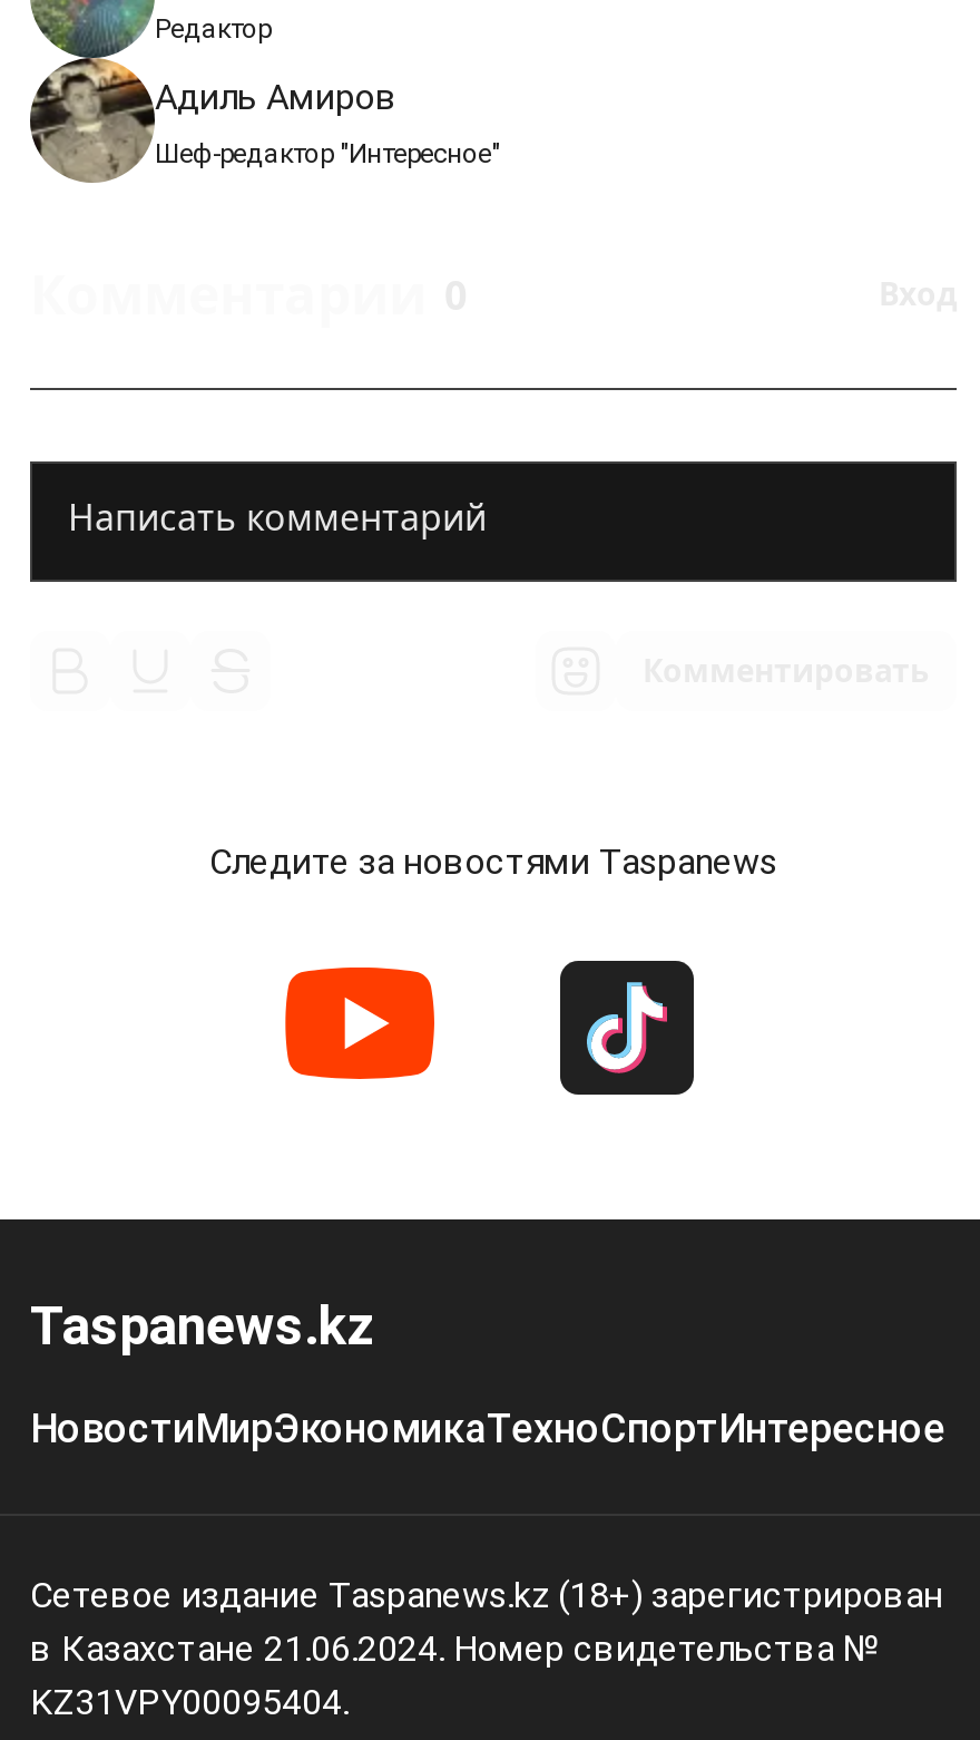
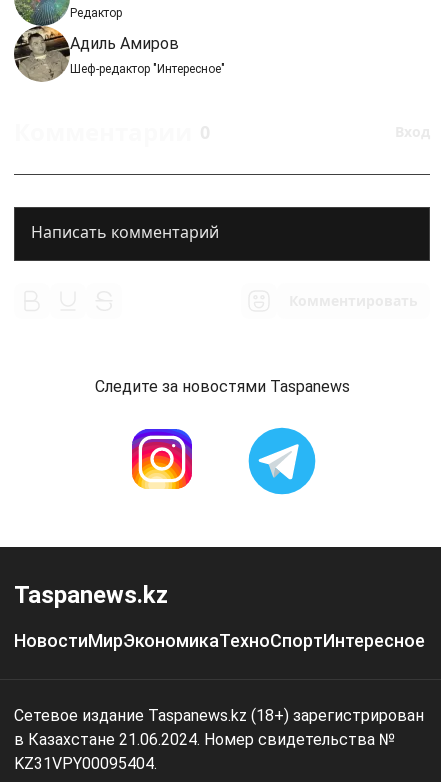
- [image]
+ [image]

- [image]
+ [image]
